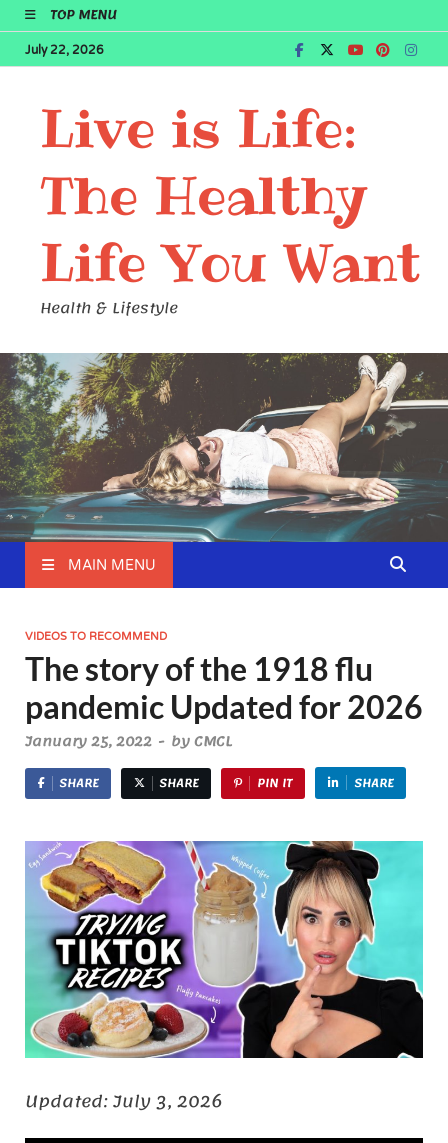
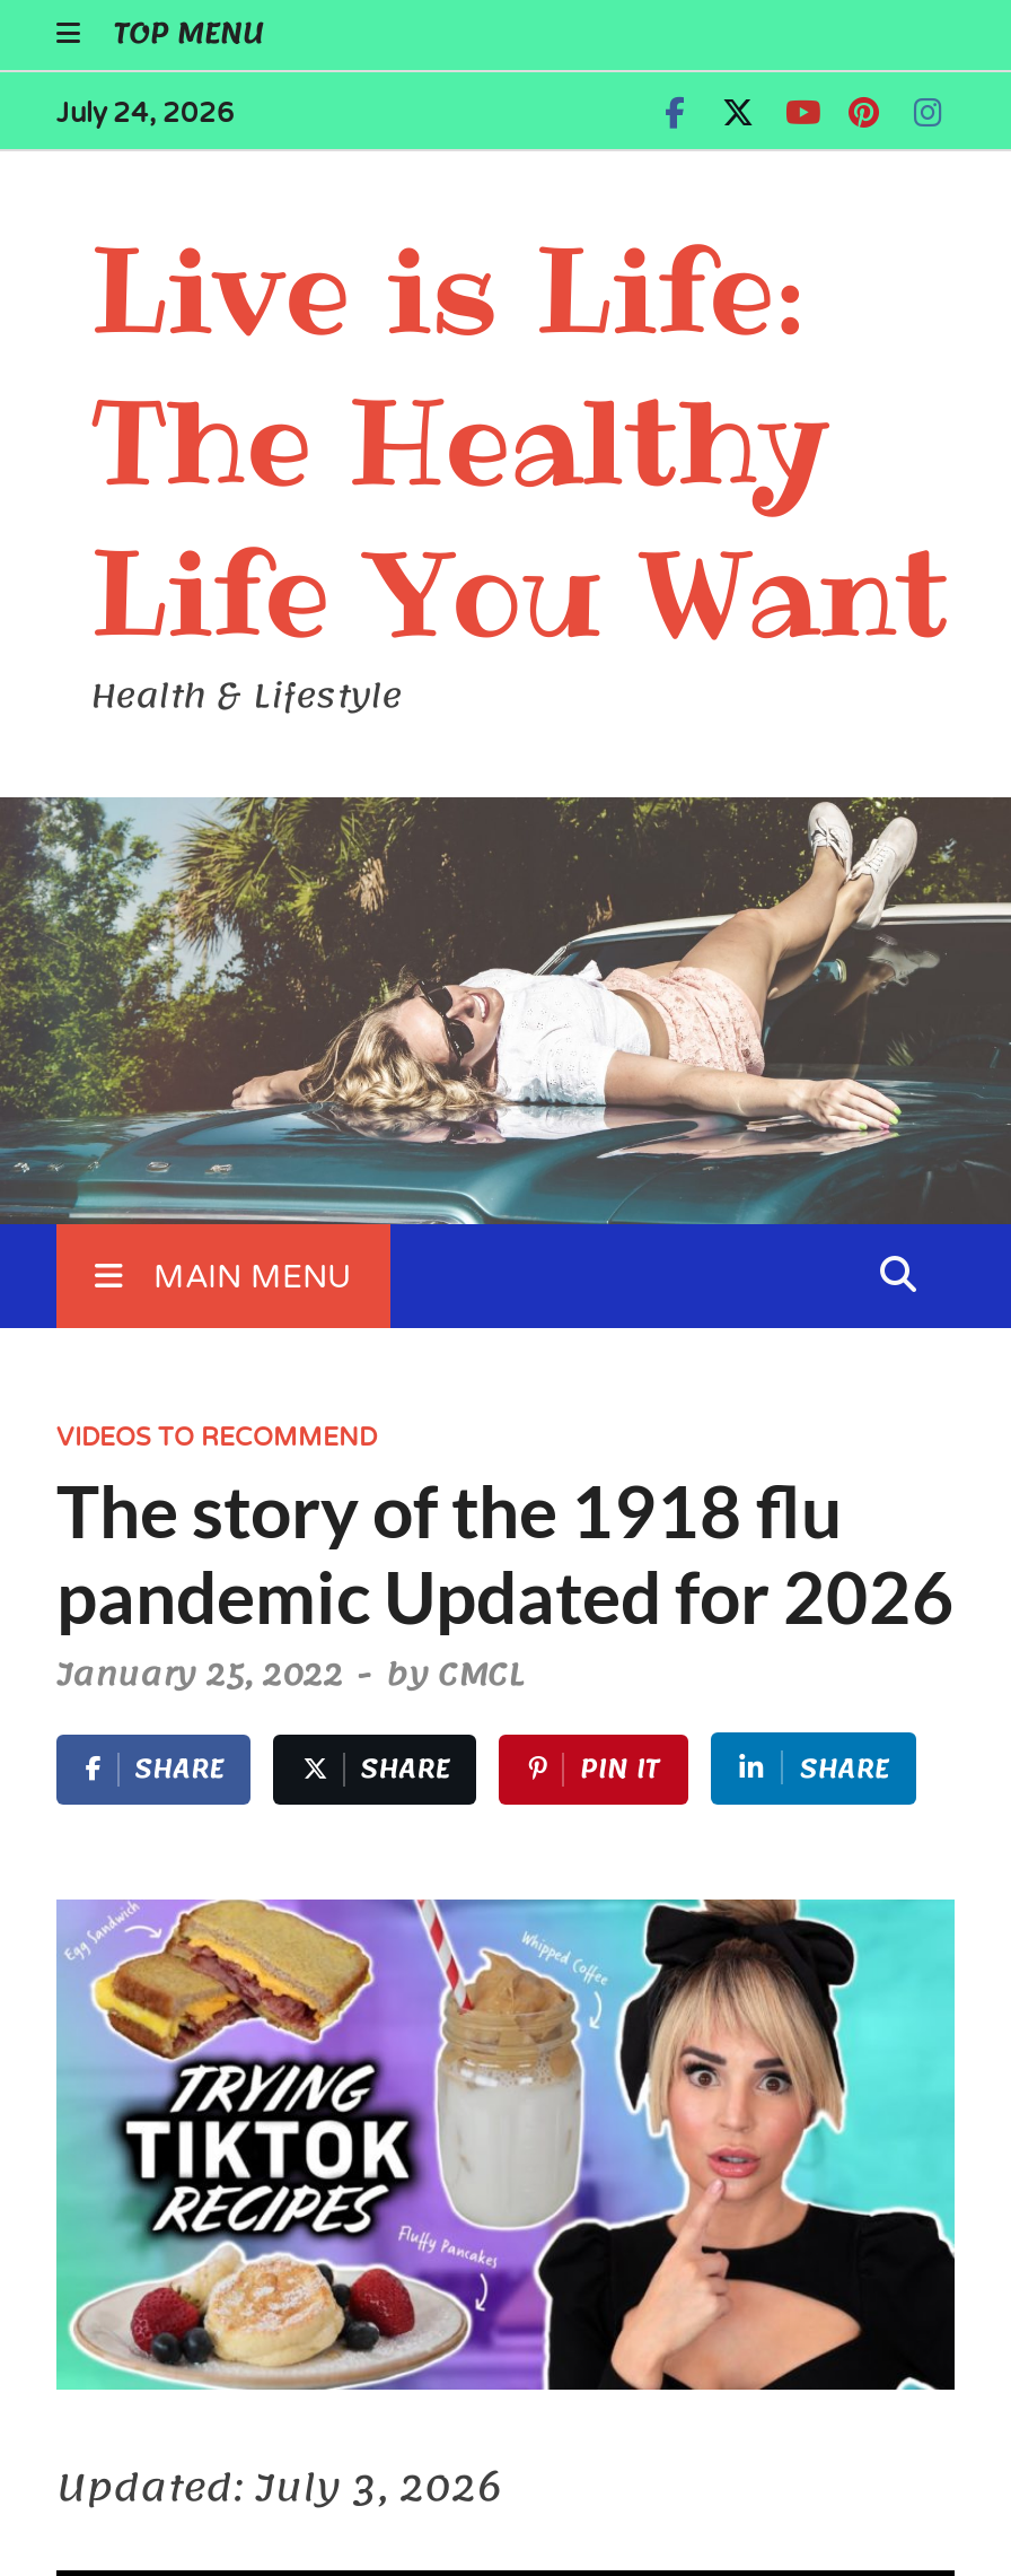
- July 22, 2026
+ July 24, 2026
